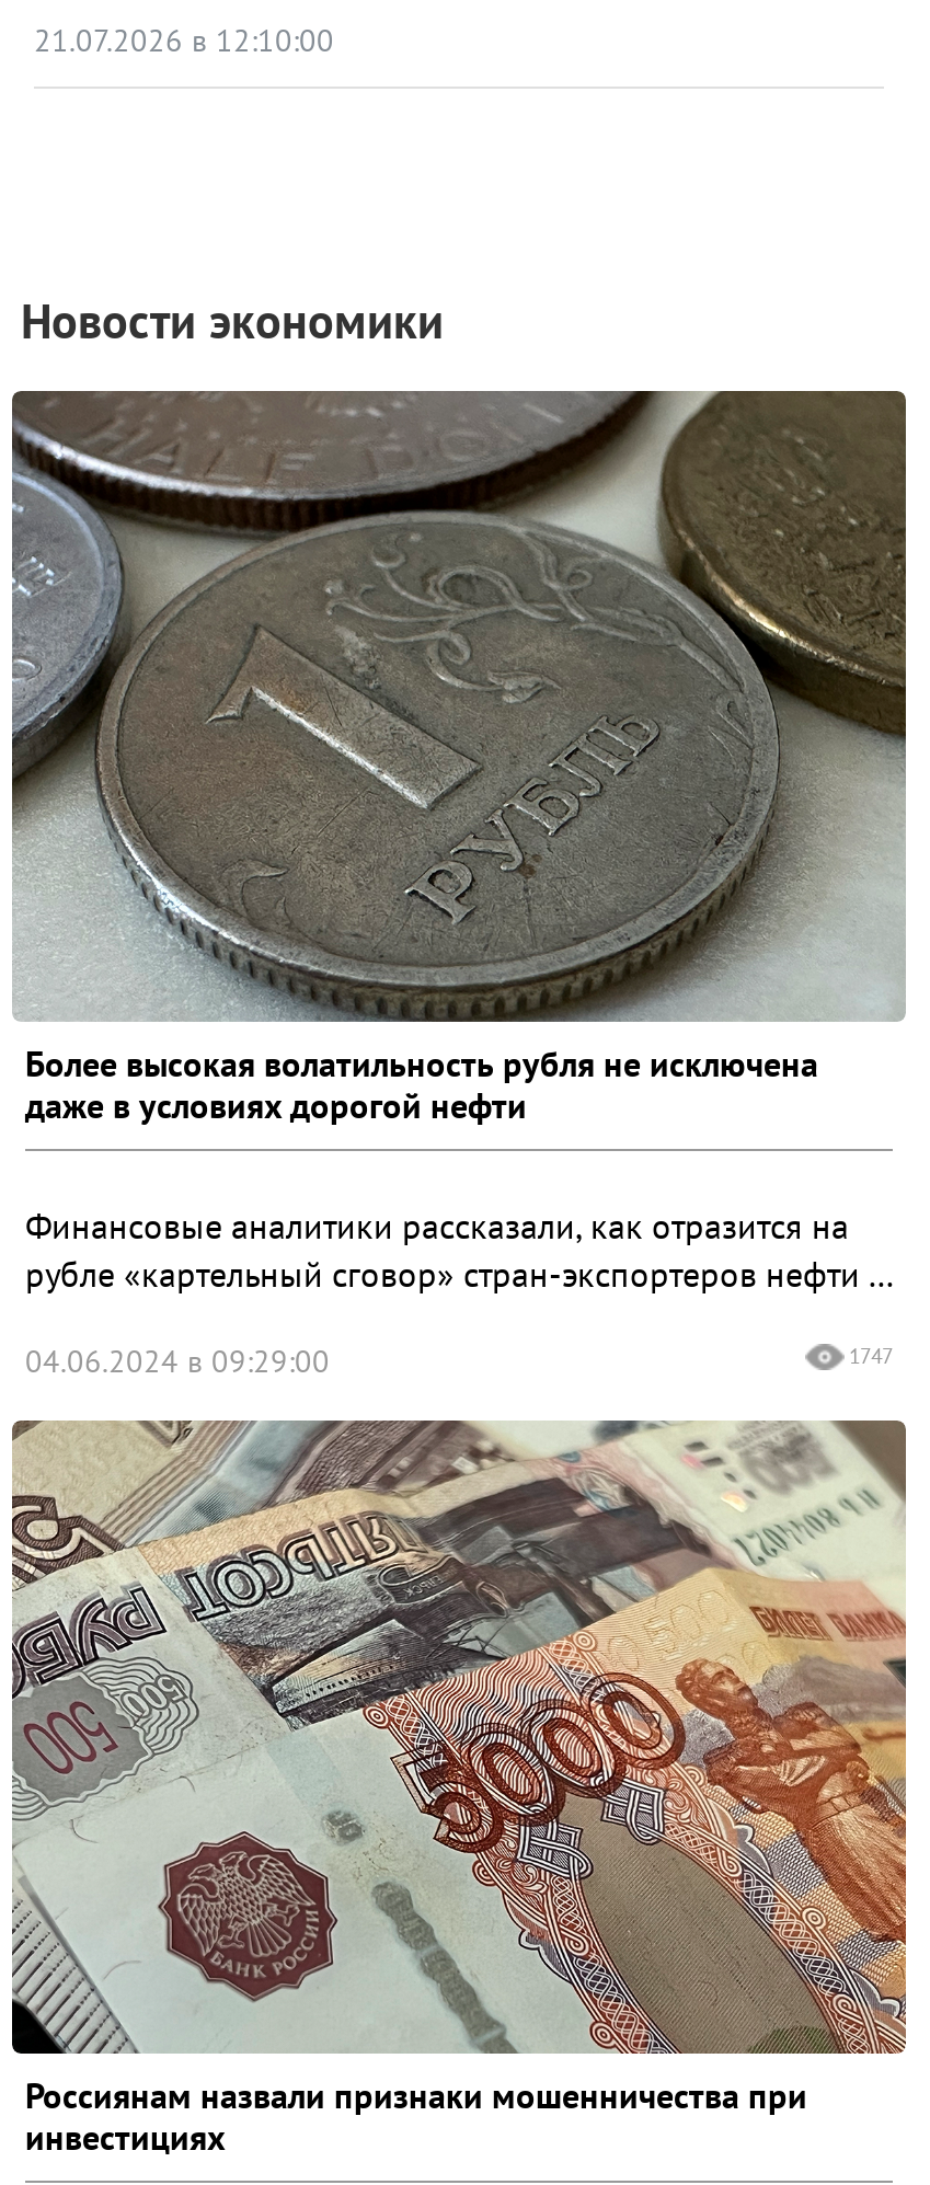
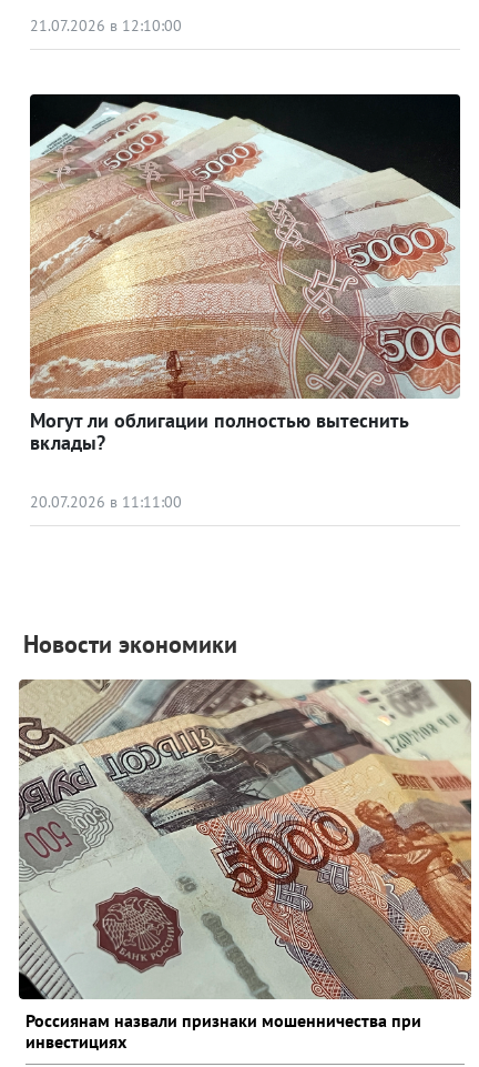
+ Могут ли облигации полностью вытеснить
+ вклады?
+ 20.07.2026 в 11:11:00

moved down: Новости экономики

- [image]
+ [image]

- Более высокая волатильность рубля не исключена
- даже в условиях дорогой нефти
- Финансовые аналитики рассказали, как отразится на
- рубле «картельный сговор» стран-экспортеров нефти ...
- 04.06.2024 в 09:29:00
- 1747
